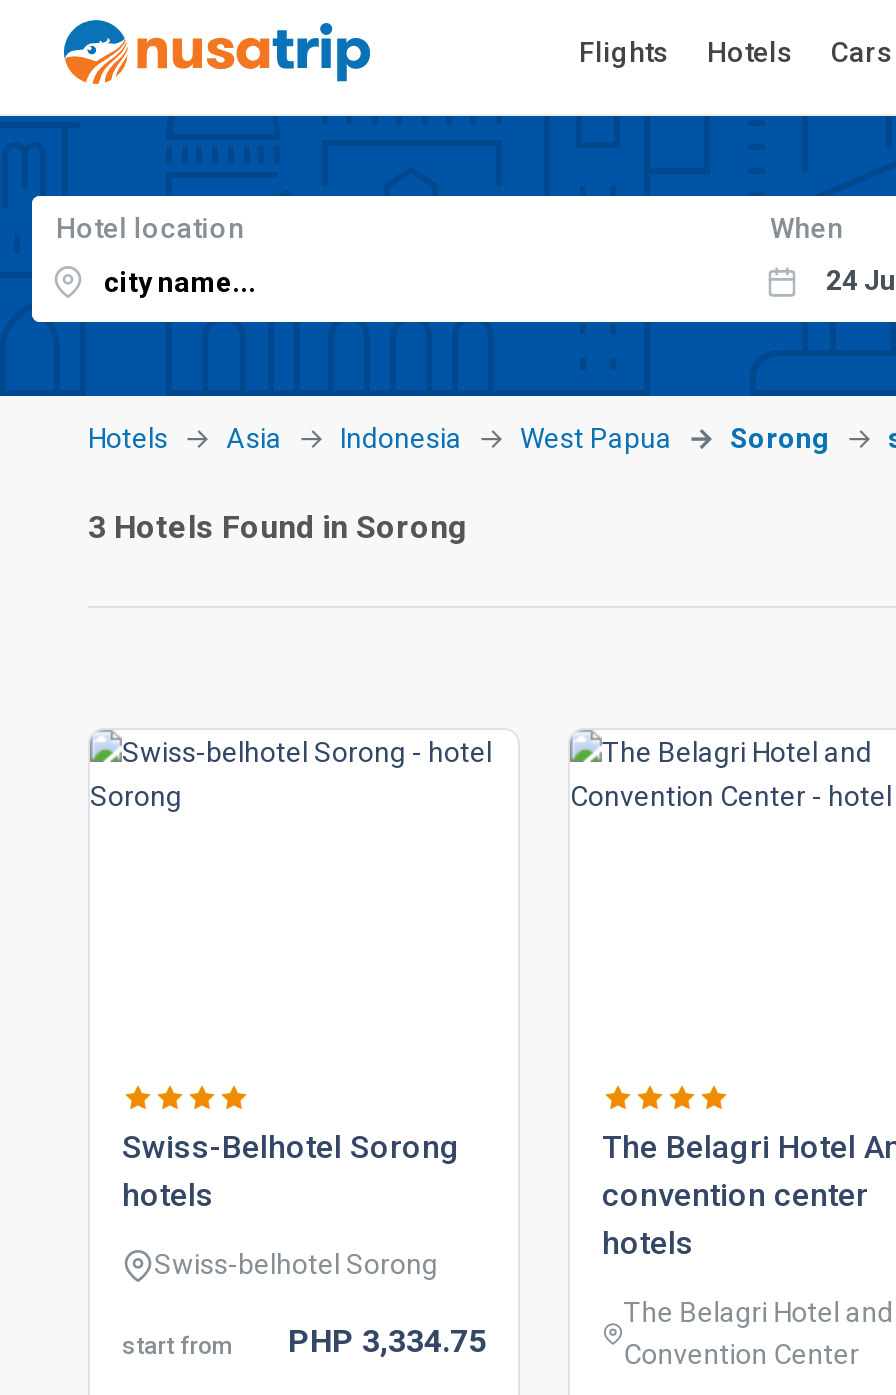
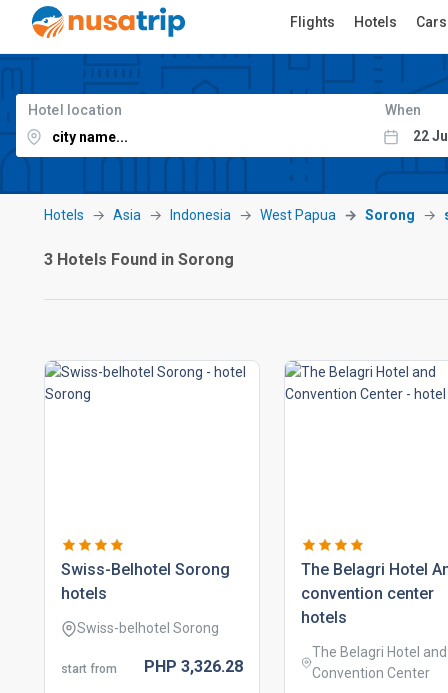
- start from PHP 3,334.75
+ start from PHP 3,326.28
